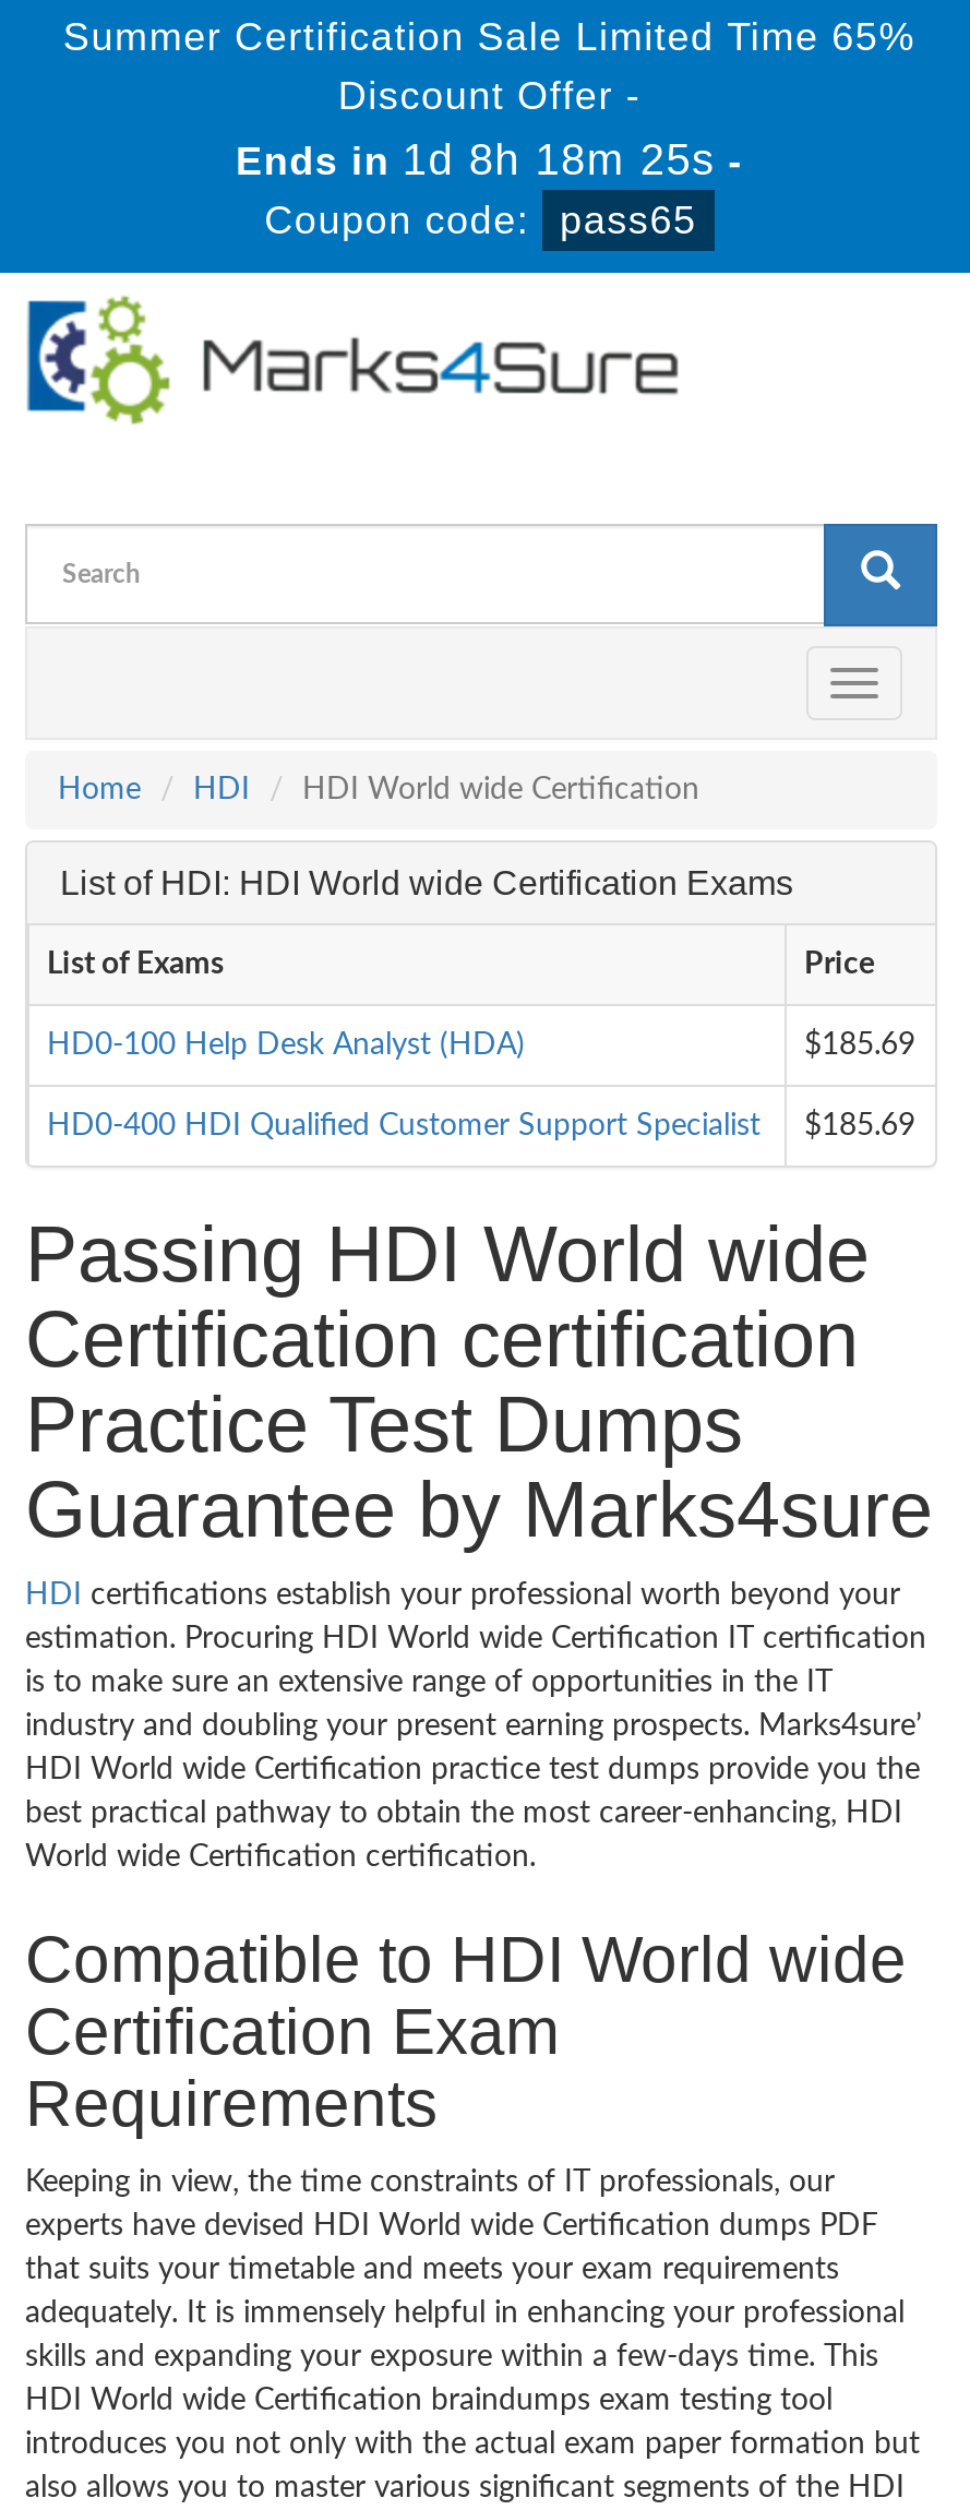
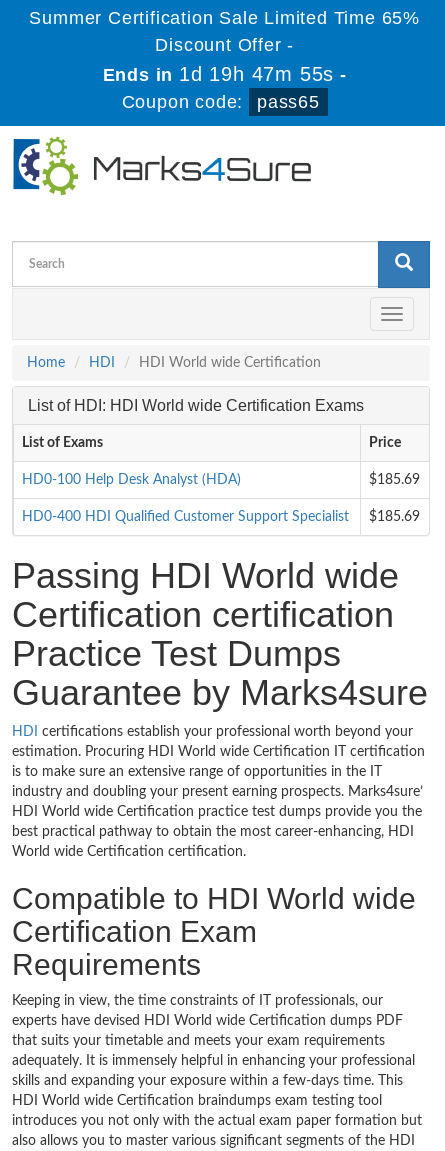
- Ends in 1d 8h 18m 25s -
+ Ends in 1d 19h 47m 55s -
